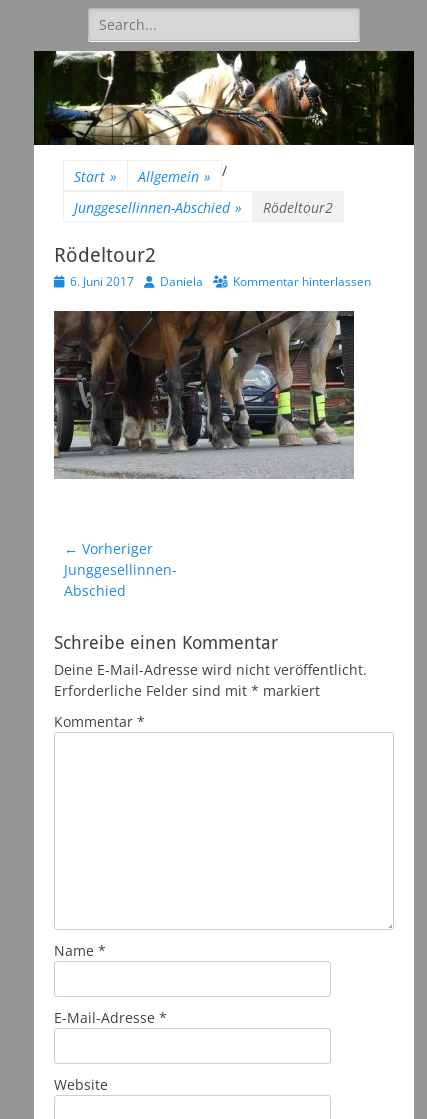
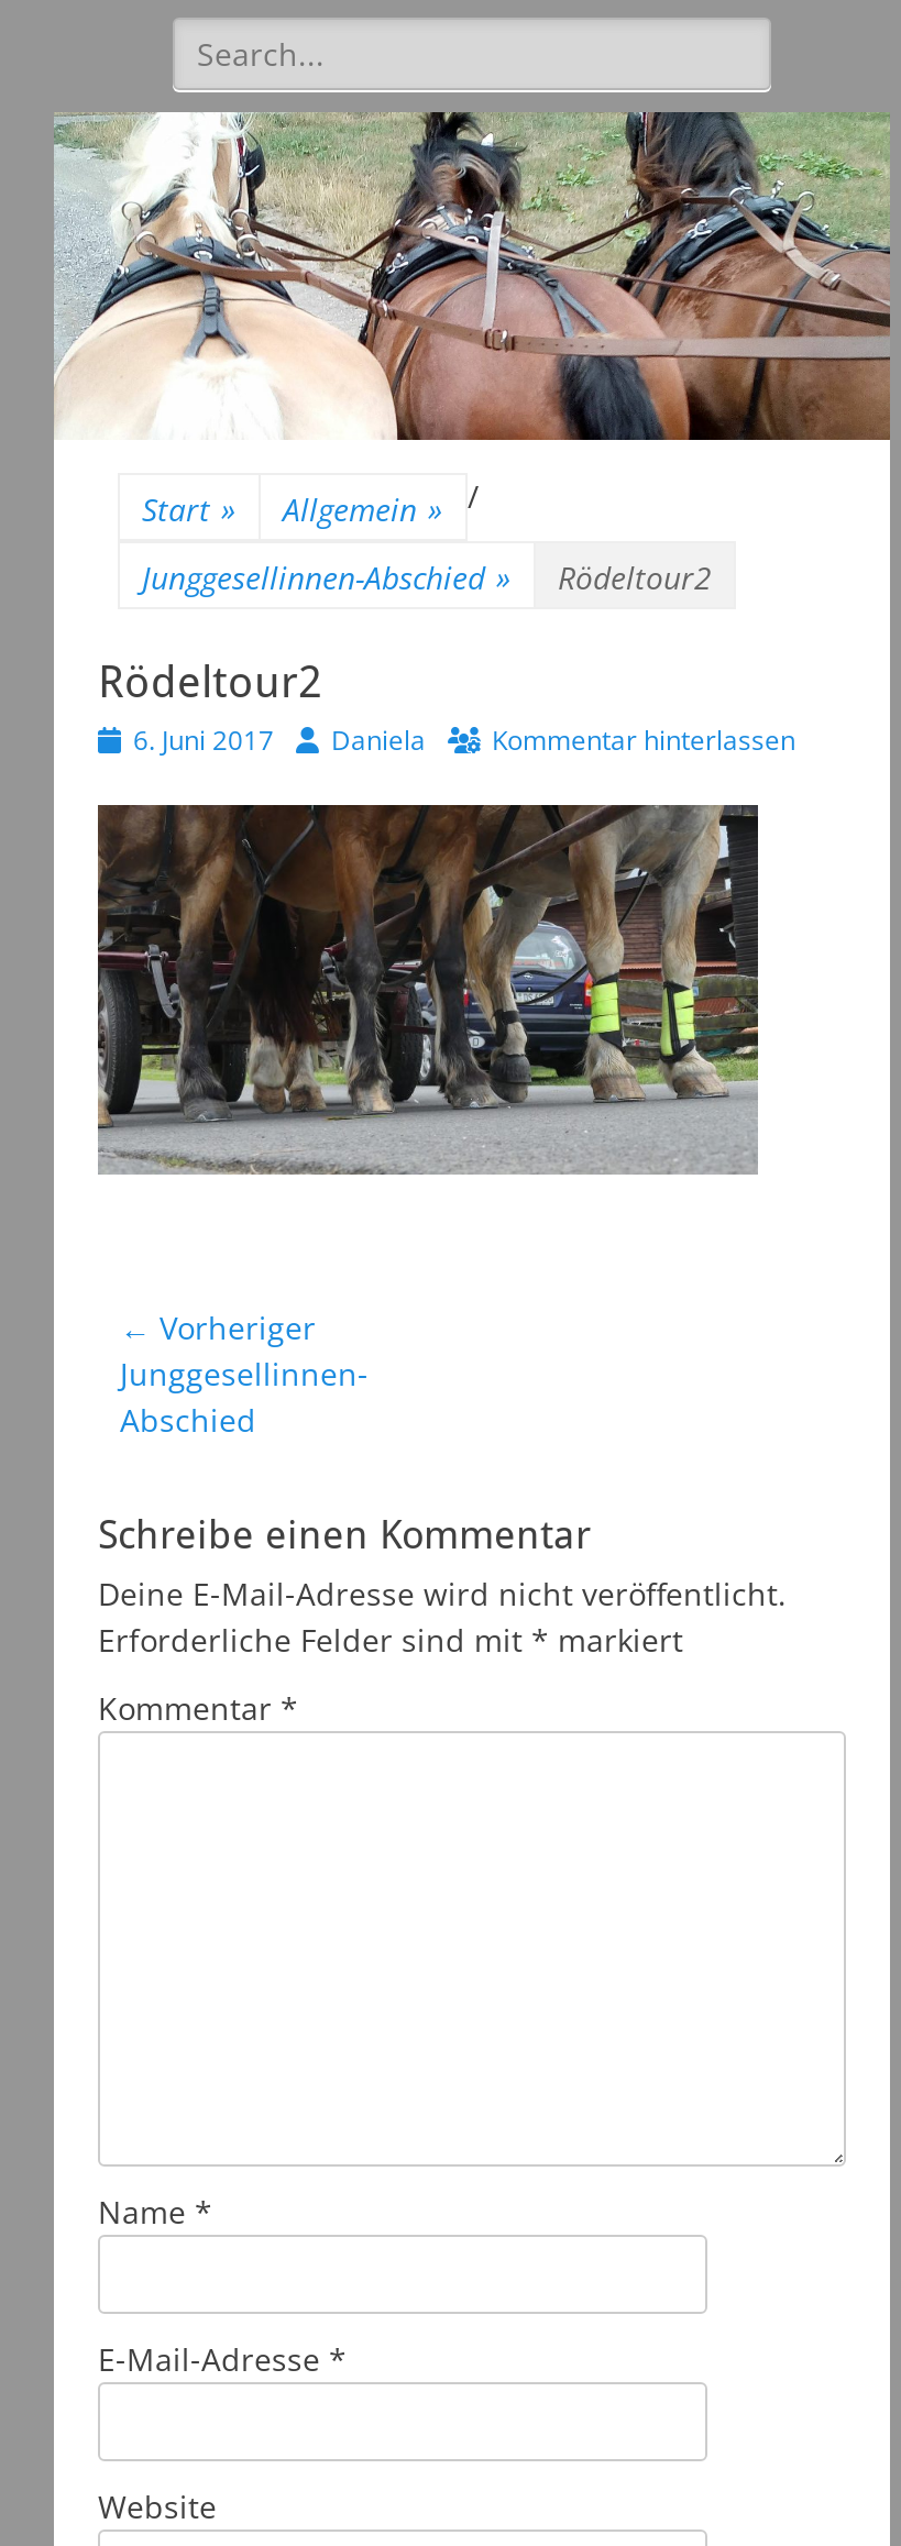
- [image]
+ [image]
